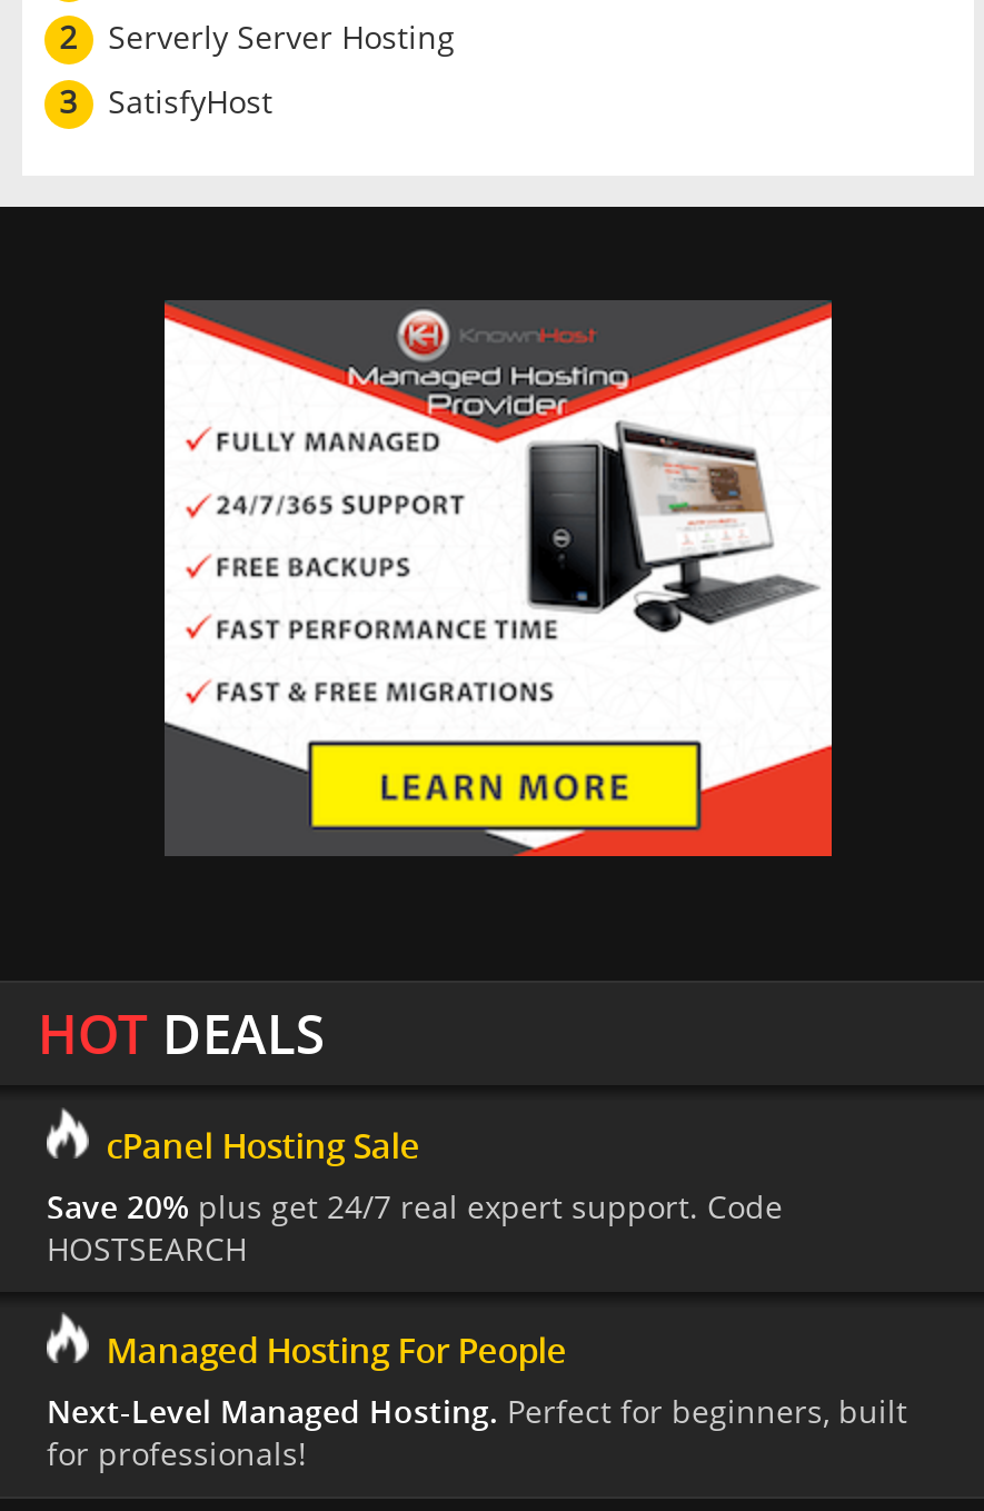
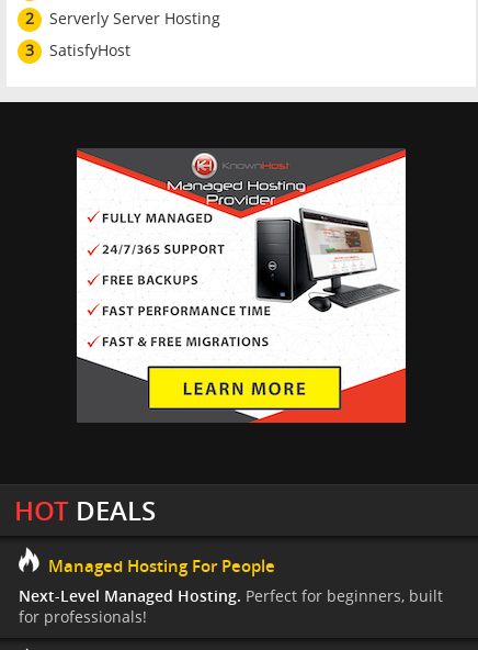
- cPanel Hosting Sale
- Save 20% plus get 24/7 real expert support. Code
- HOSTSEARCH
